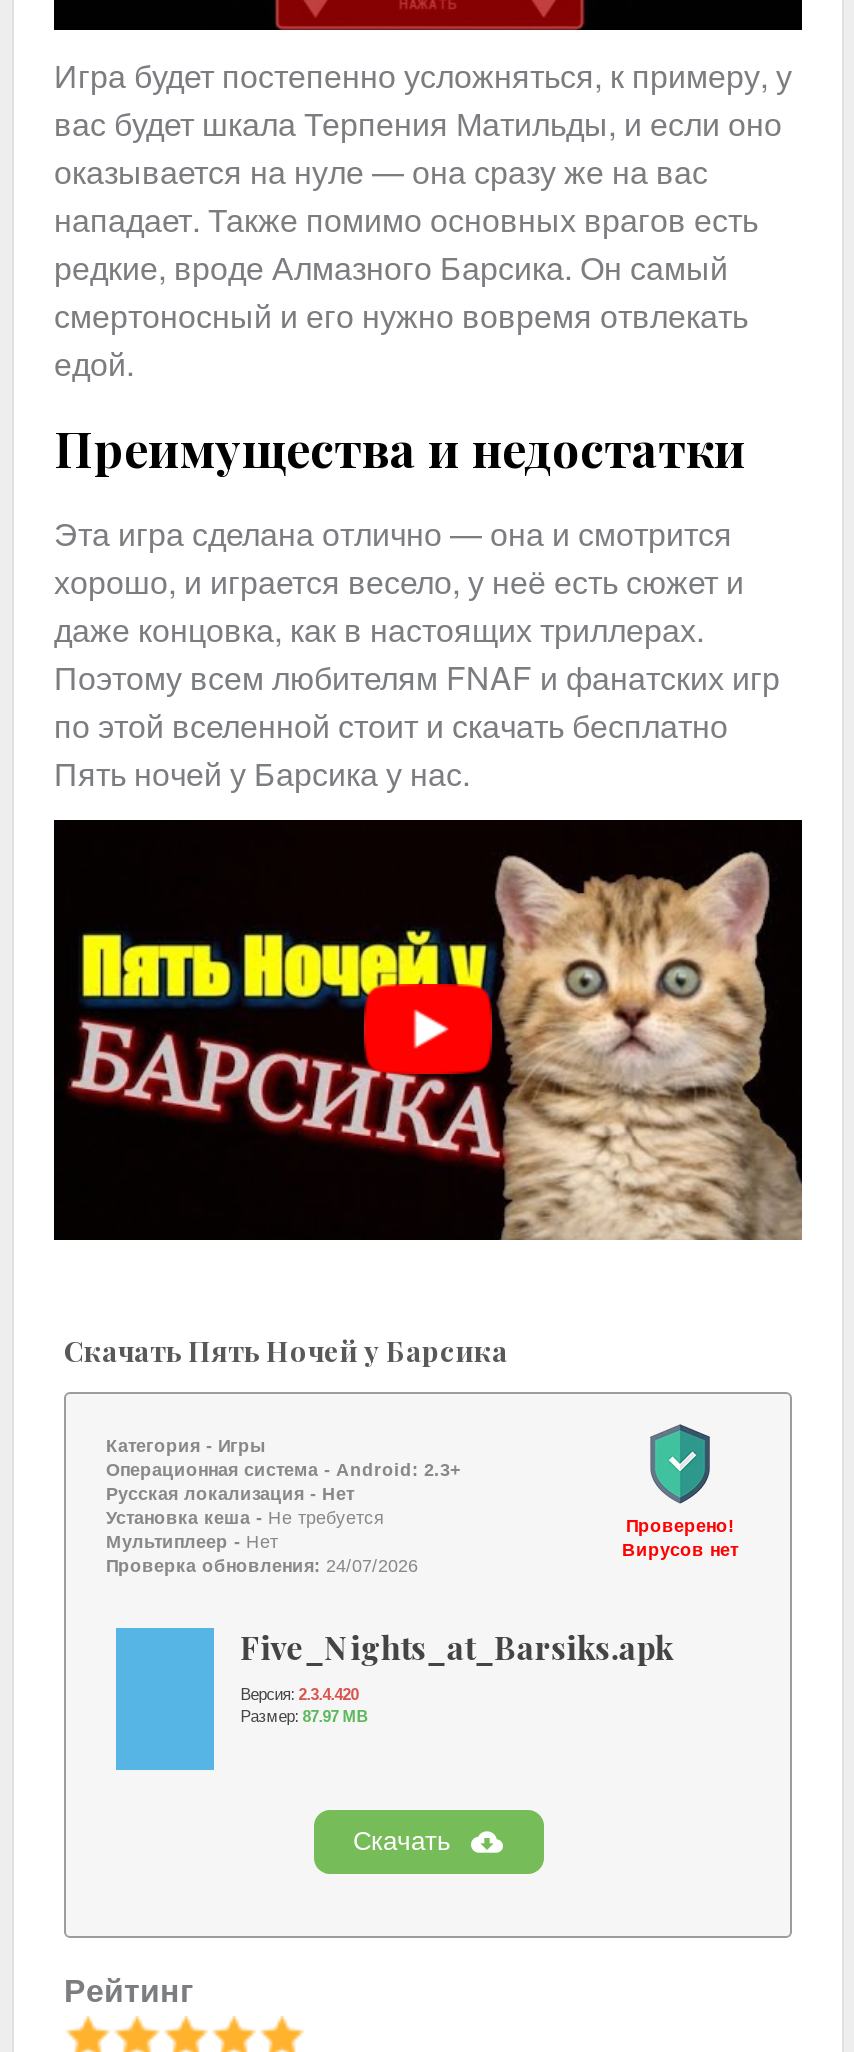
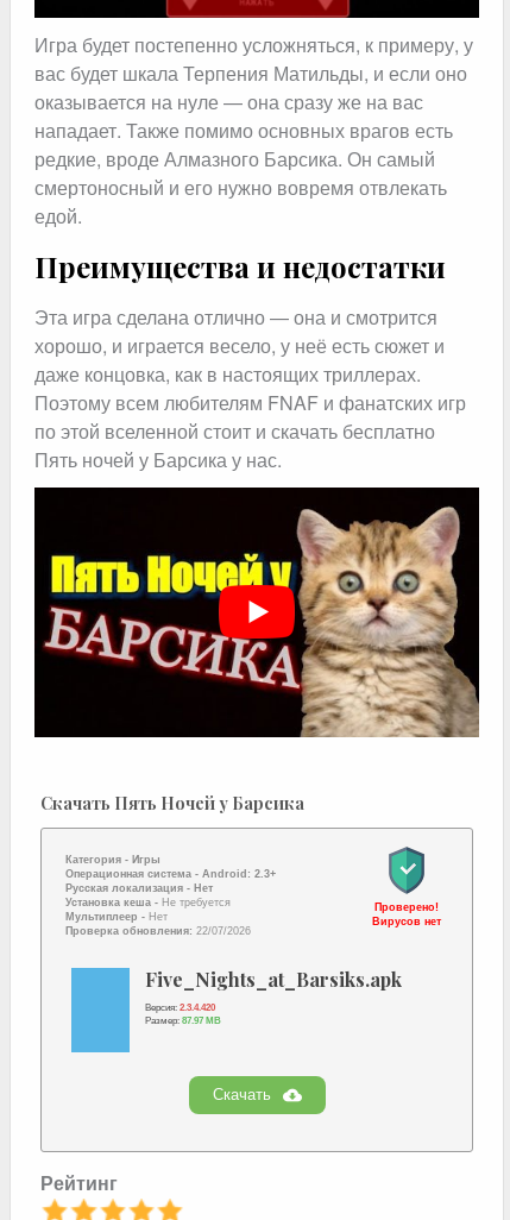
- Проверка обновления: 24/07/2026
+ Проверка обновления: 22/07/2026
